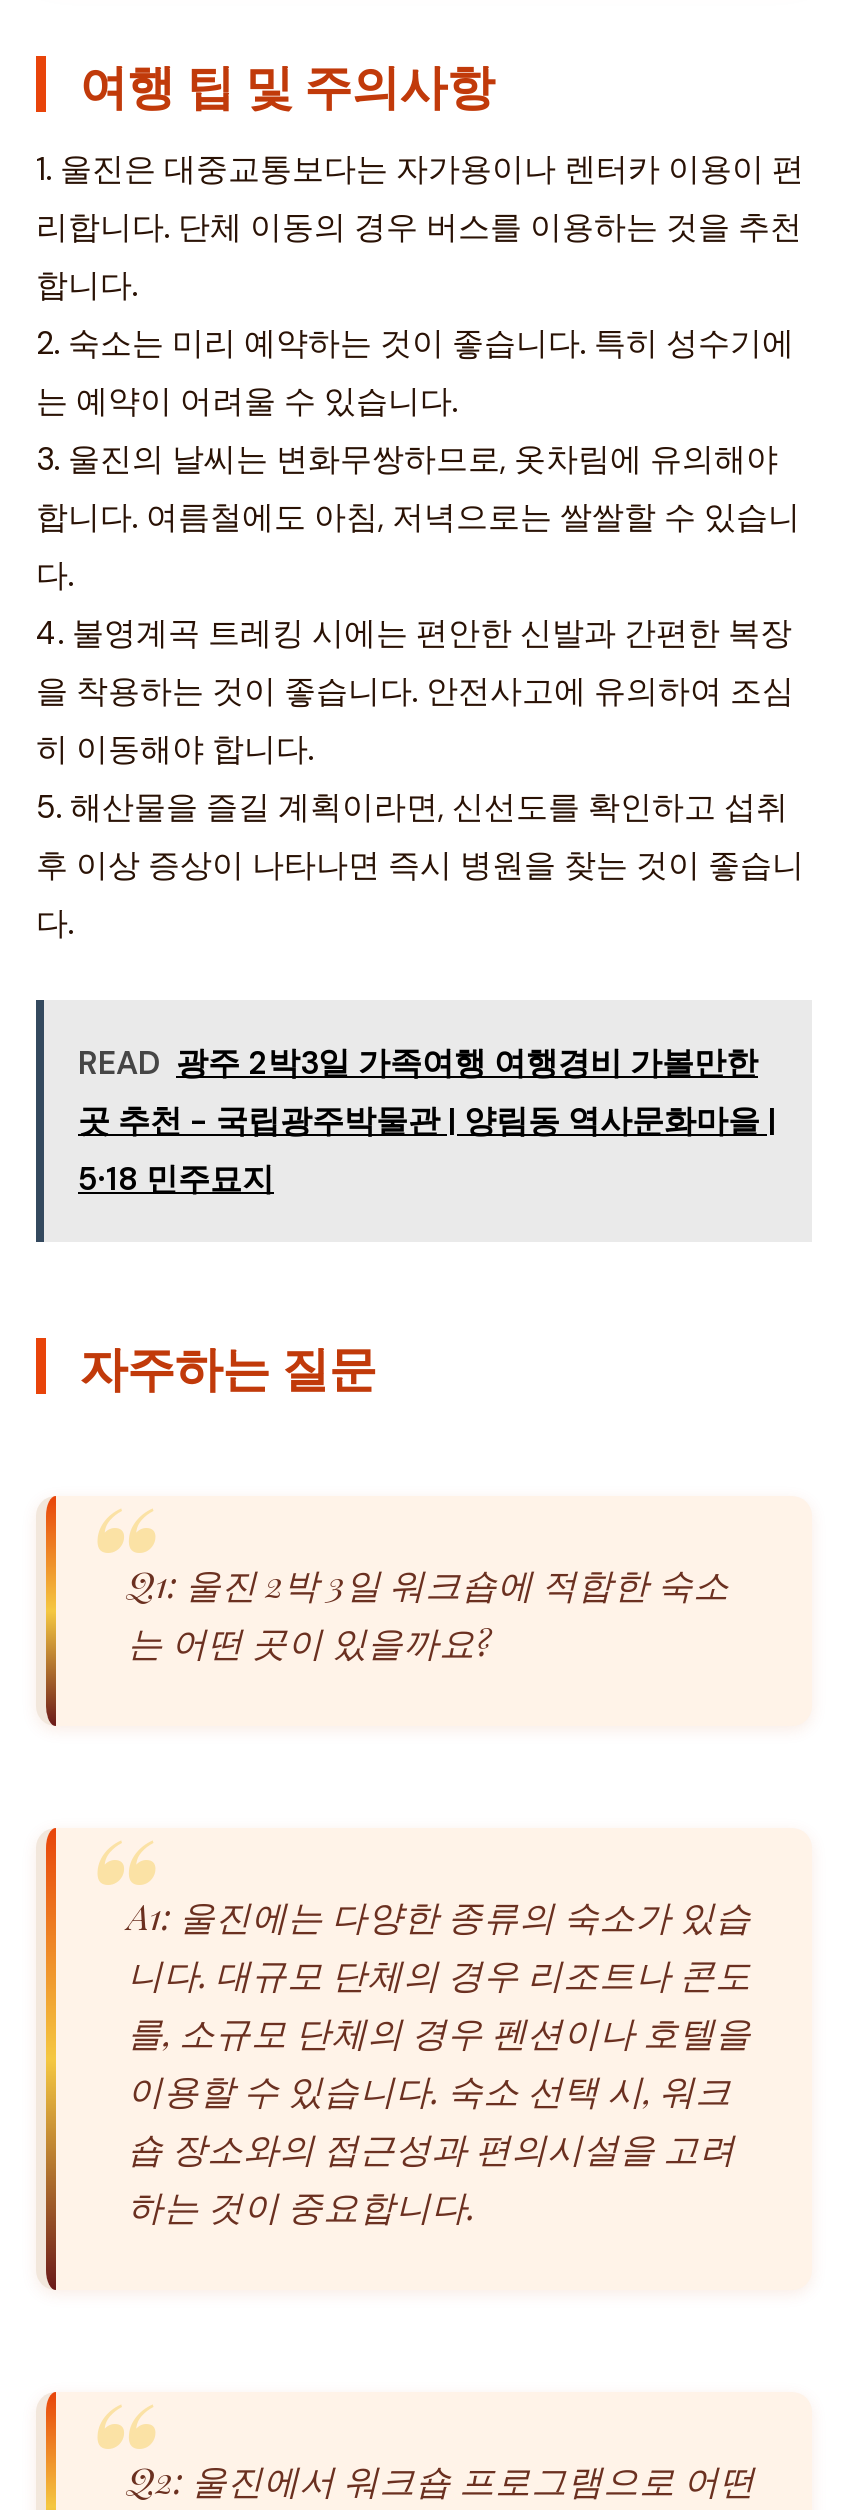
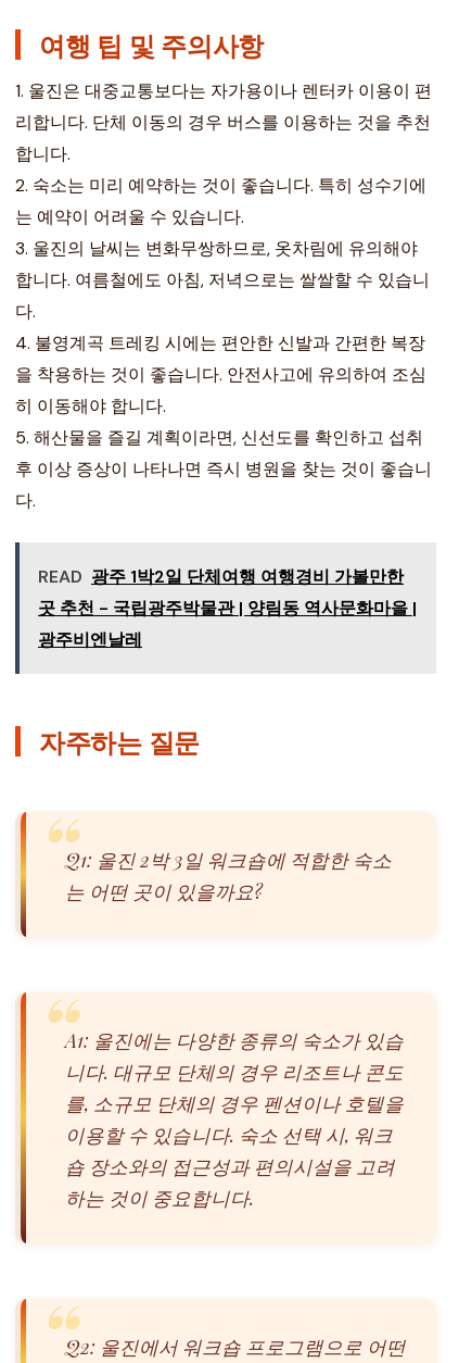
- READ 광주 2박3일 가족여행 여행경비 가볼만한
+ READ 광주 1박2일 단체여행 여행경비 가볼만한

- 5·18 민주묘지
+ 광주비엔날레
